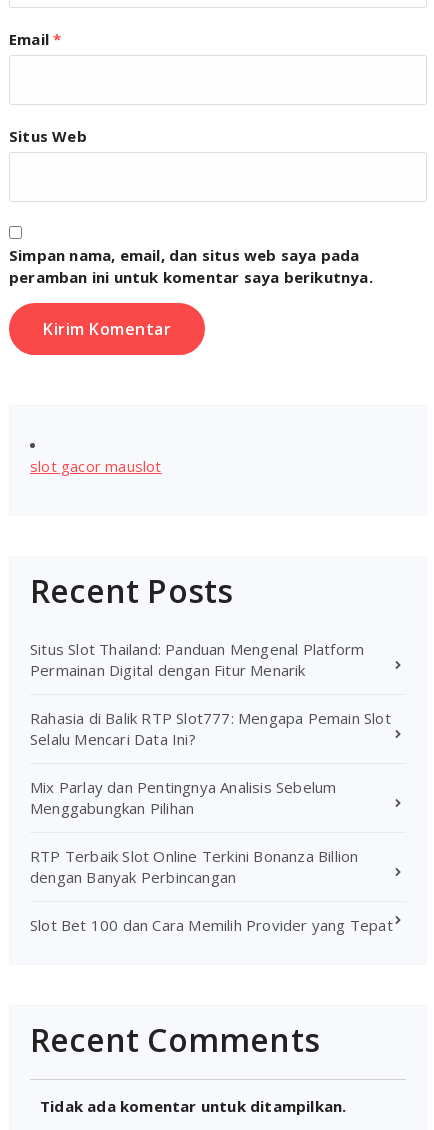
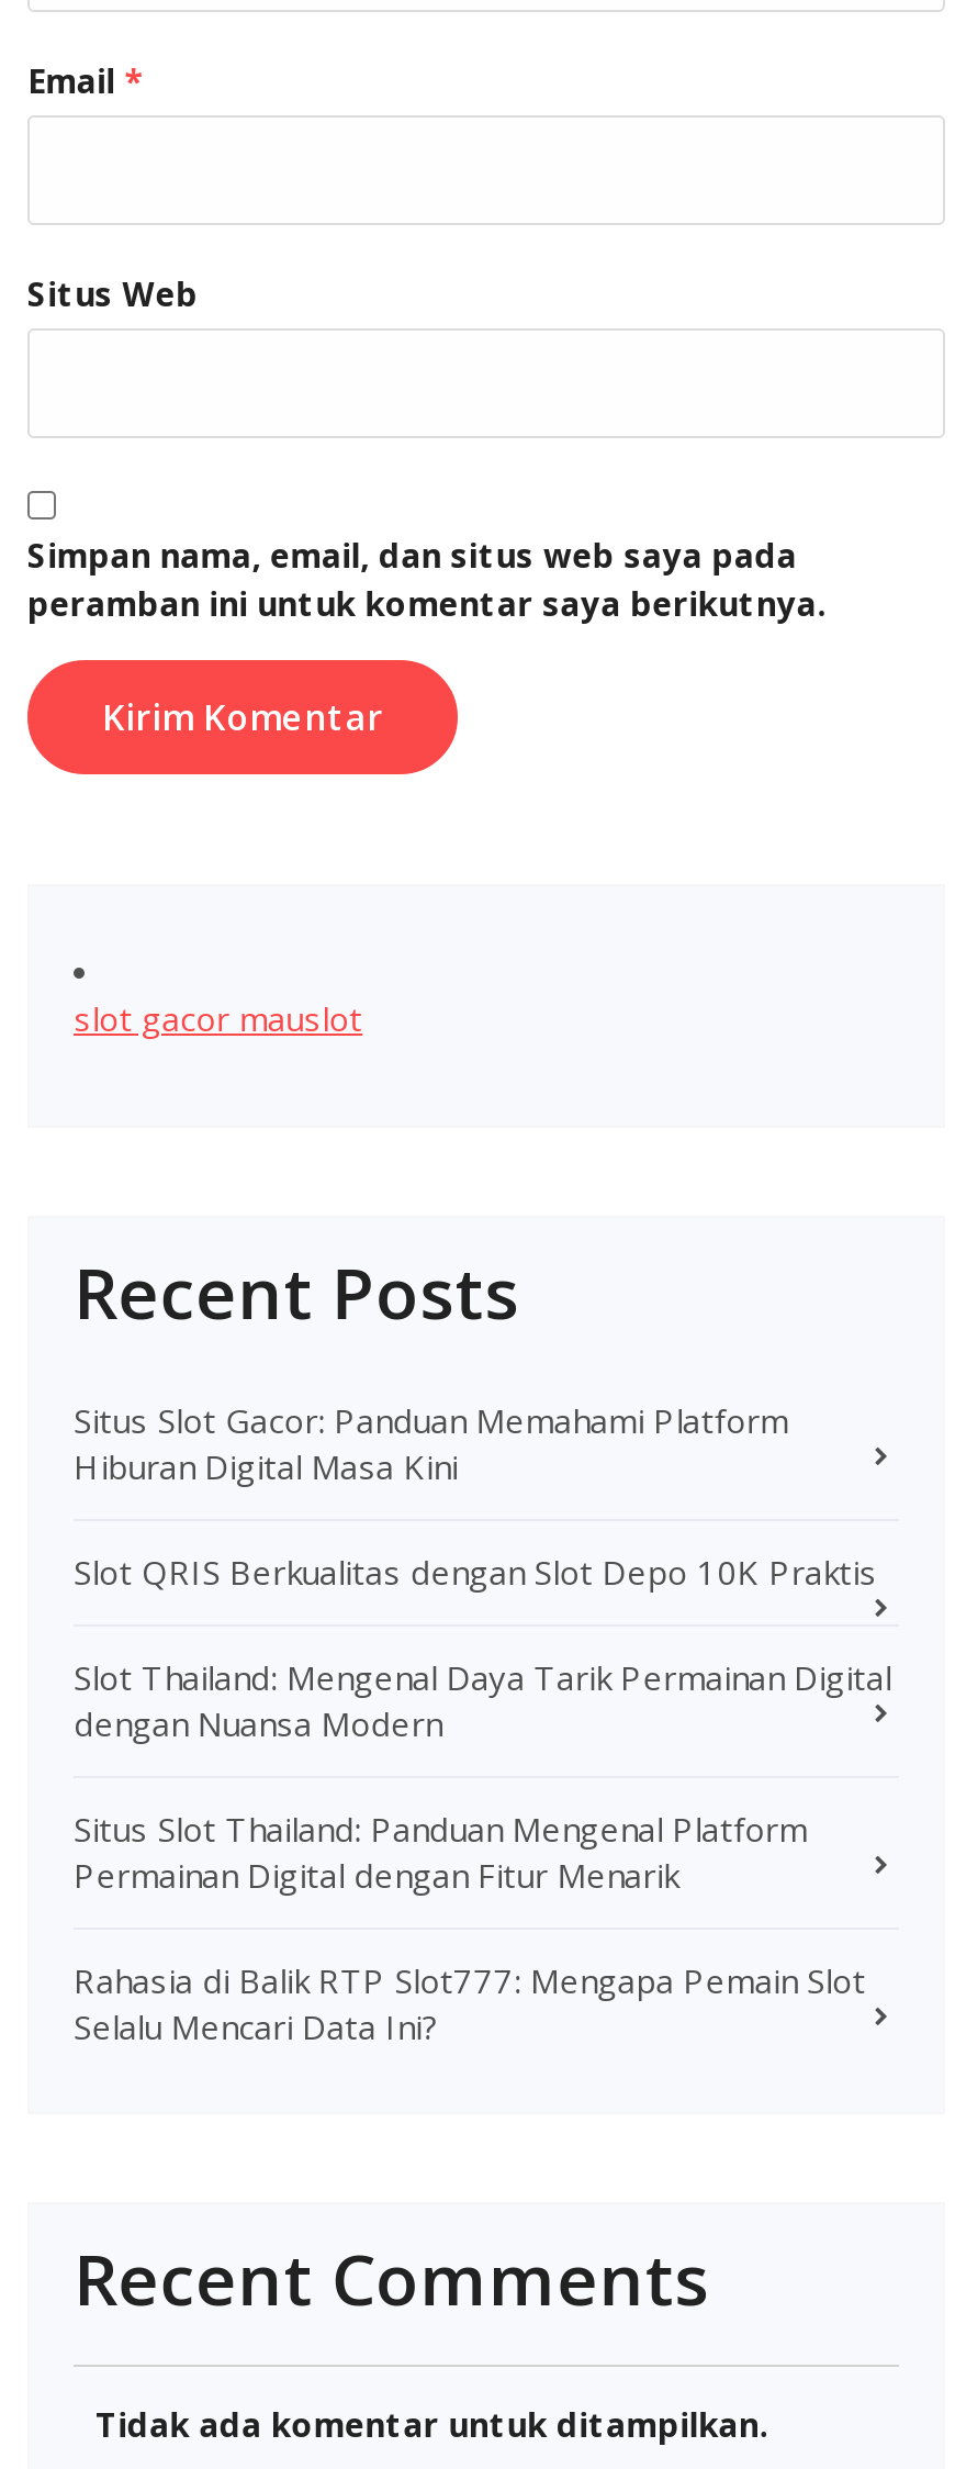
+ Situs Slot Gacor: Panduan Memahami Platform
+ Hiburan Digital Masa Kini
+ Slot QRIS Berkualitas dengan Slot Depo 10K Praktis
+ Slot Thailand: Mengenal Daya Tarik Permainan Digital
+ dengan Nuansa Modern

moved down: Situs Slot Thailand: Panduan Mengenal Platform | Permainan Digital dengan Fitur Menarik | Rahasia di Balik RTP Slot777: Mengapa Pemain Slot | Selalu Mencari Data Ini?

- Mix Parlay dan Pentingnya Analisis Sebelum
- Menggabungkan Pilihan
- RTP Terbaik Slot Online Terkini Bonanza Billion
- dengan Banyak Perbincangan
- Slot Bet 100 dan Cara Memilih Provider yang Tepat
